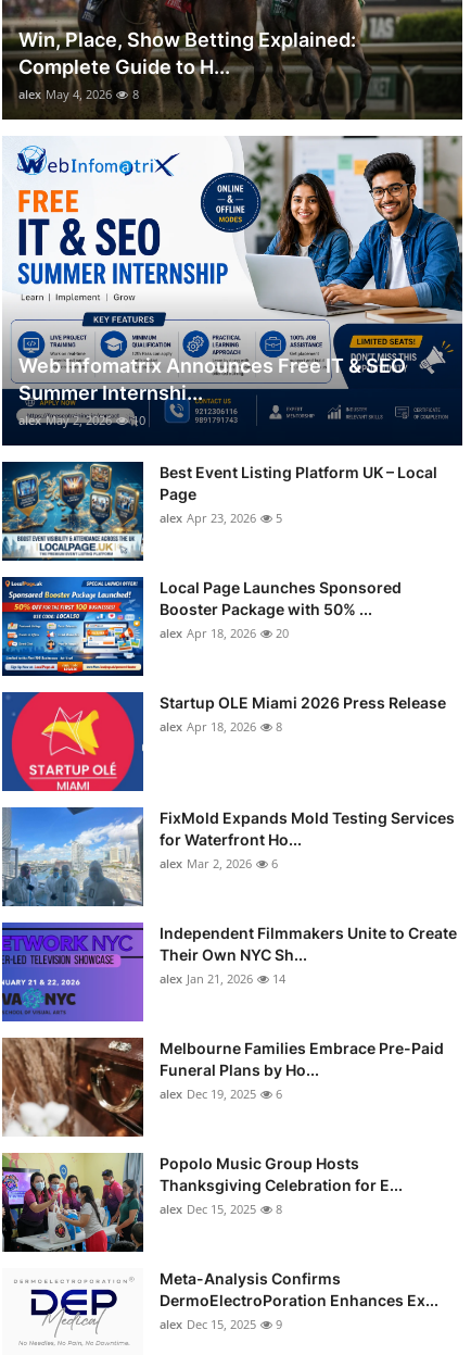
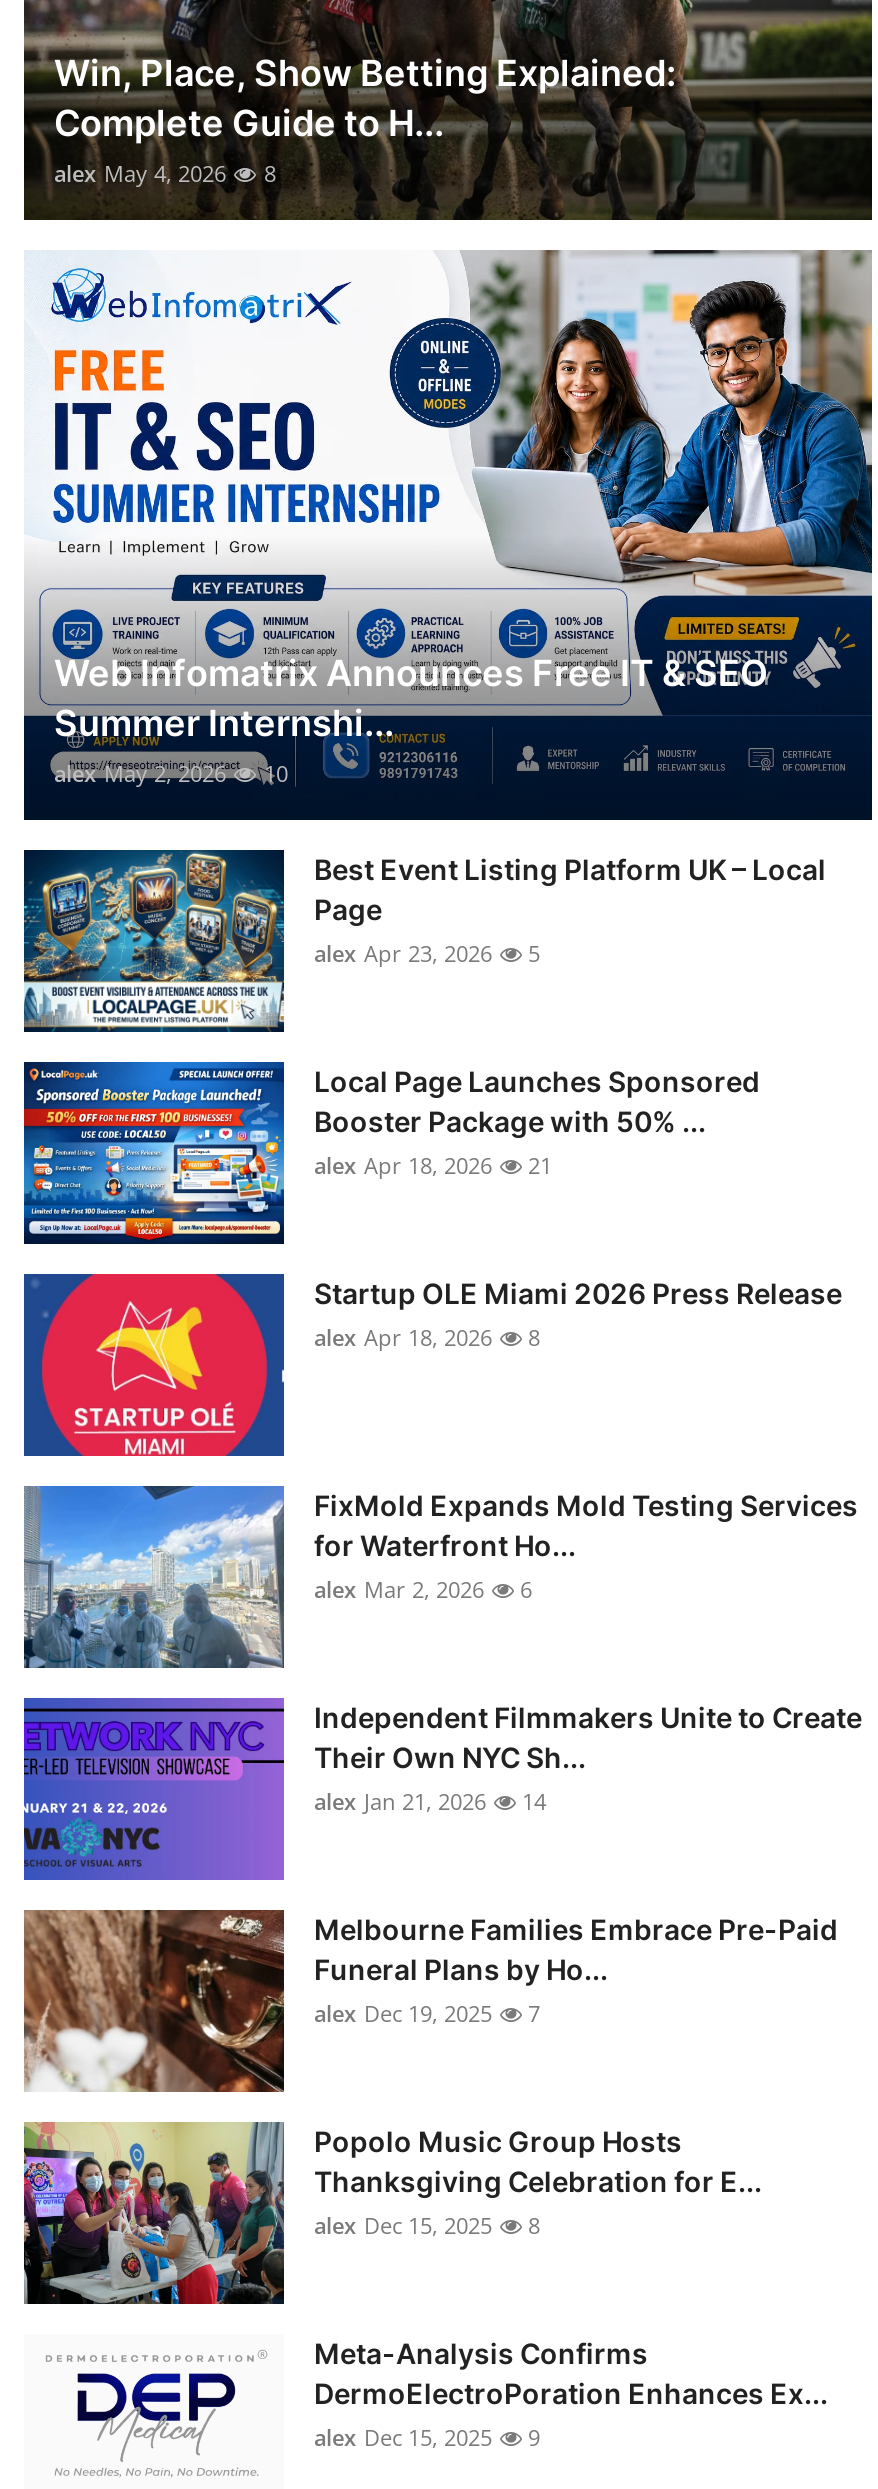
- alex Apr 18, 2026 20
+ alex Apr 18, 2026 21

- alex Dec 19, 2025 6
+ alex Dec 19, 2025 7
